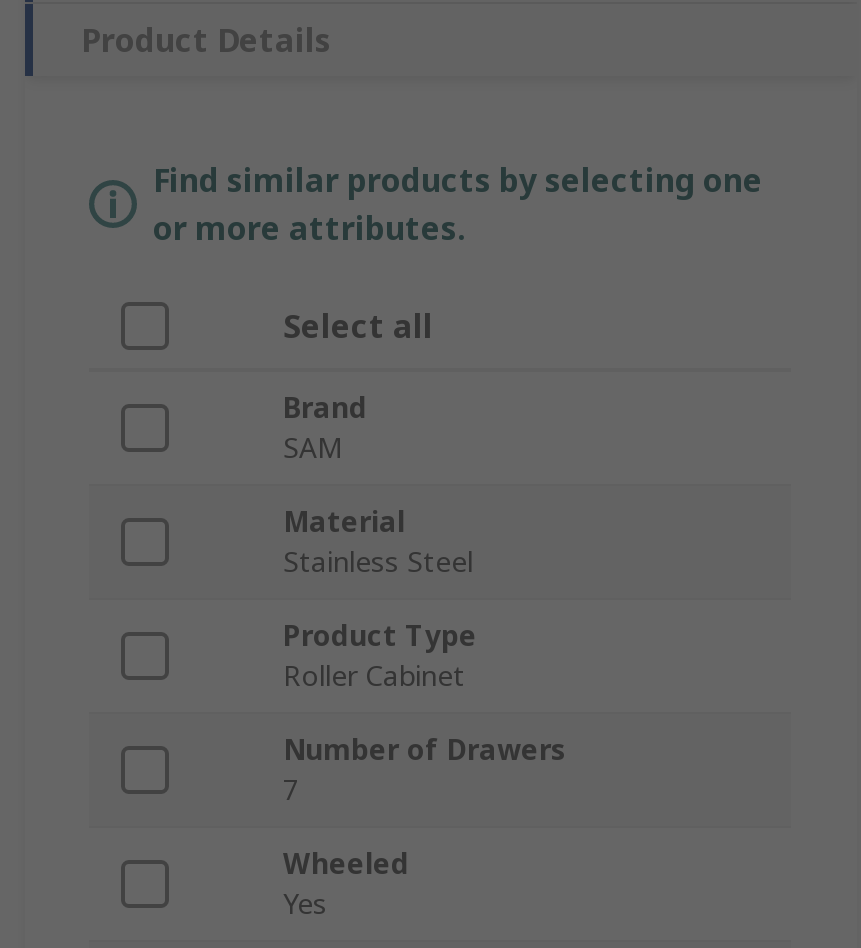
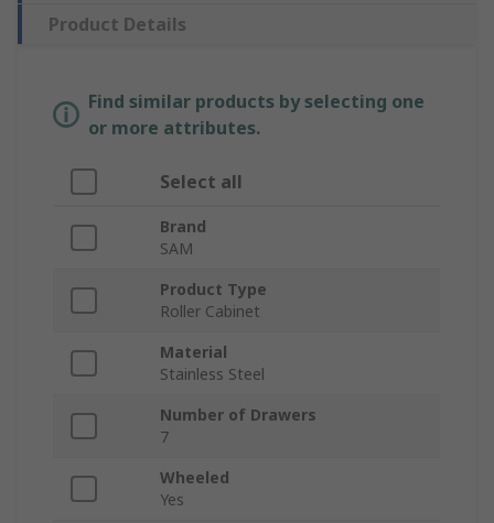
moved down: Material | Stainless Steel

moved up: Product Type | Roller Cabinet
